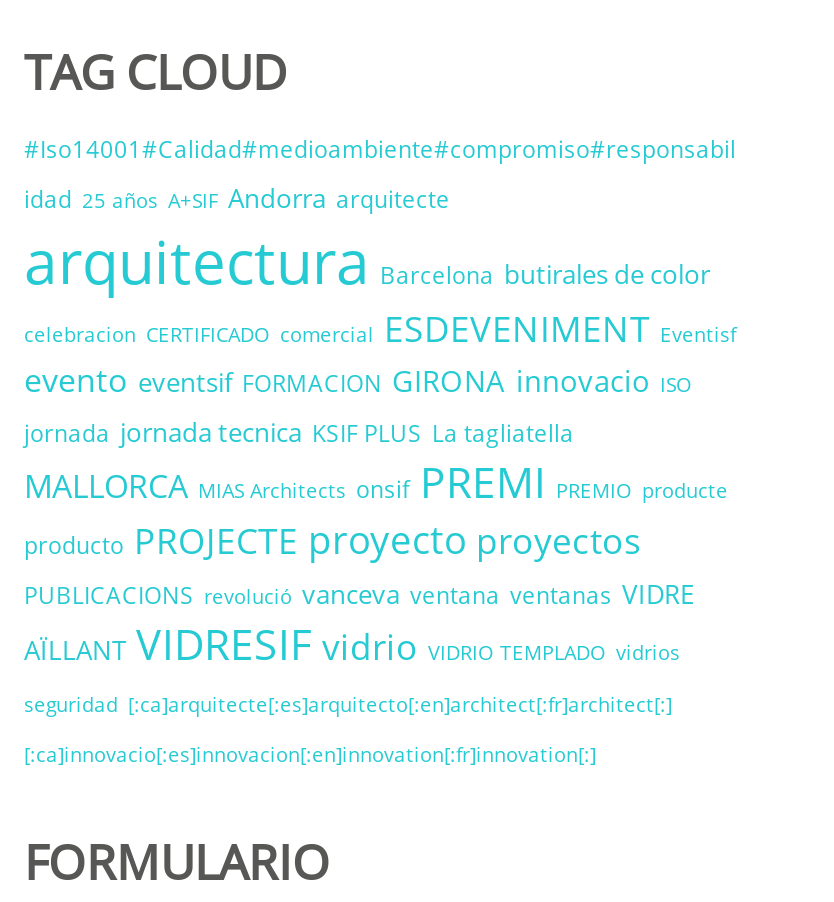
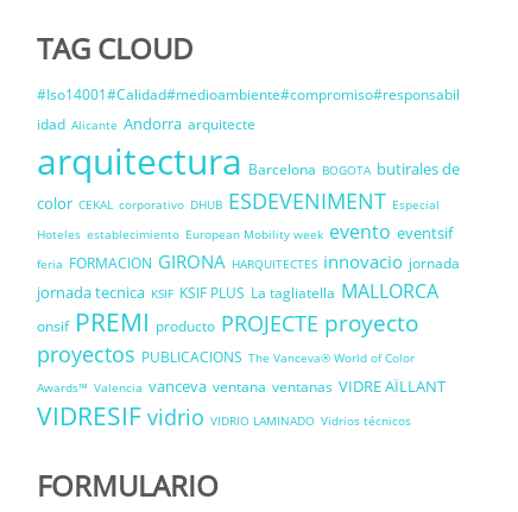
- idad 25 años A+SIF Andorra arquitecte
- arquitectura Barcelona butirales de color
- celebracion CERTIFICADO comercial ESDEVENIMENT Eventisf
- evento eventsif FORMACION GIRONA innovacio ISO
- jornada jornada tecnica KSIF PLUS La tagliatella
- MALLORCA MIAS Architects onsif PREMI PREMIO producte
- producto PROJECTE proyecto proyectos
- PUBLICACIONS revolució vanceva ventana ventanas VIDRE
- AÏLLANT VIDRESIF vidrio VIDRIO TEMPLADO vidrios
- seguridad [:ca]arquitecte[:es]arquitecto[:en]architect[:fr]architect[:]
- [:ca]innovacio[:es]innovacion[:en]innovation[:fr]innovation[:]
+ idad Alicante Andorra arquitecte
+ arquitectura Barcelona BOGOTA butirales de
+ color CEKAL corporativo DHUB ESDEVENIMENT Especial
+ Hoteles establecimiento European Mobility week evento eventsif
+ feria FORMACION GIRONA HARQUITECTES innovacio jornada
+ jornada tecnica KSIF KSIF PLUS La tagliatella MALLORCA
+ onsif PREMI producto PROJECTE proyecto
+ proyectos PUBLICACIONS The Vanceva® World of Color
+ Awards™ Valencia vanceva ventana ventanas VIDRE AÏLLANT
+ VIDRESIF vidrio VIDRIO LAMINADO Vidrios técnicos
